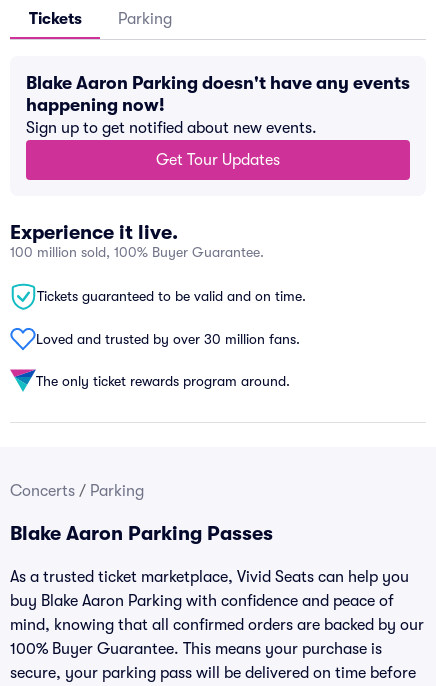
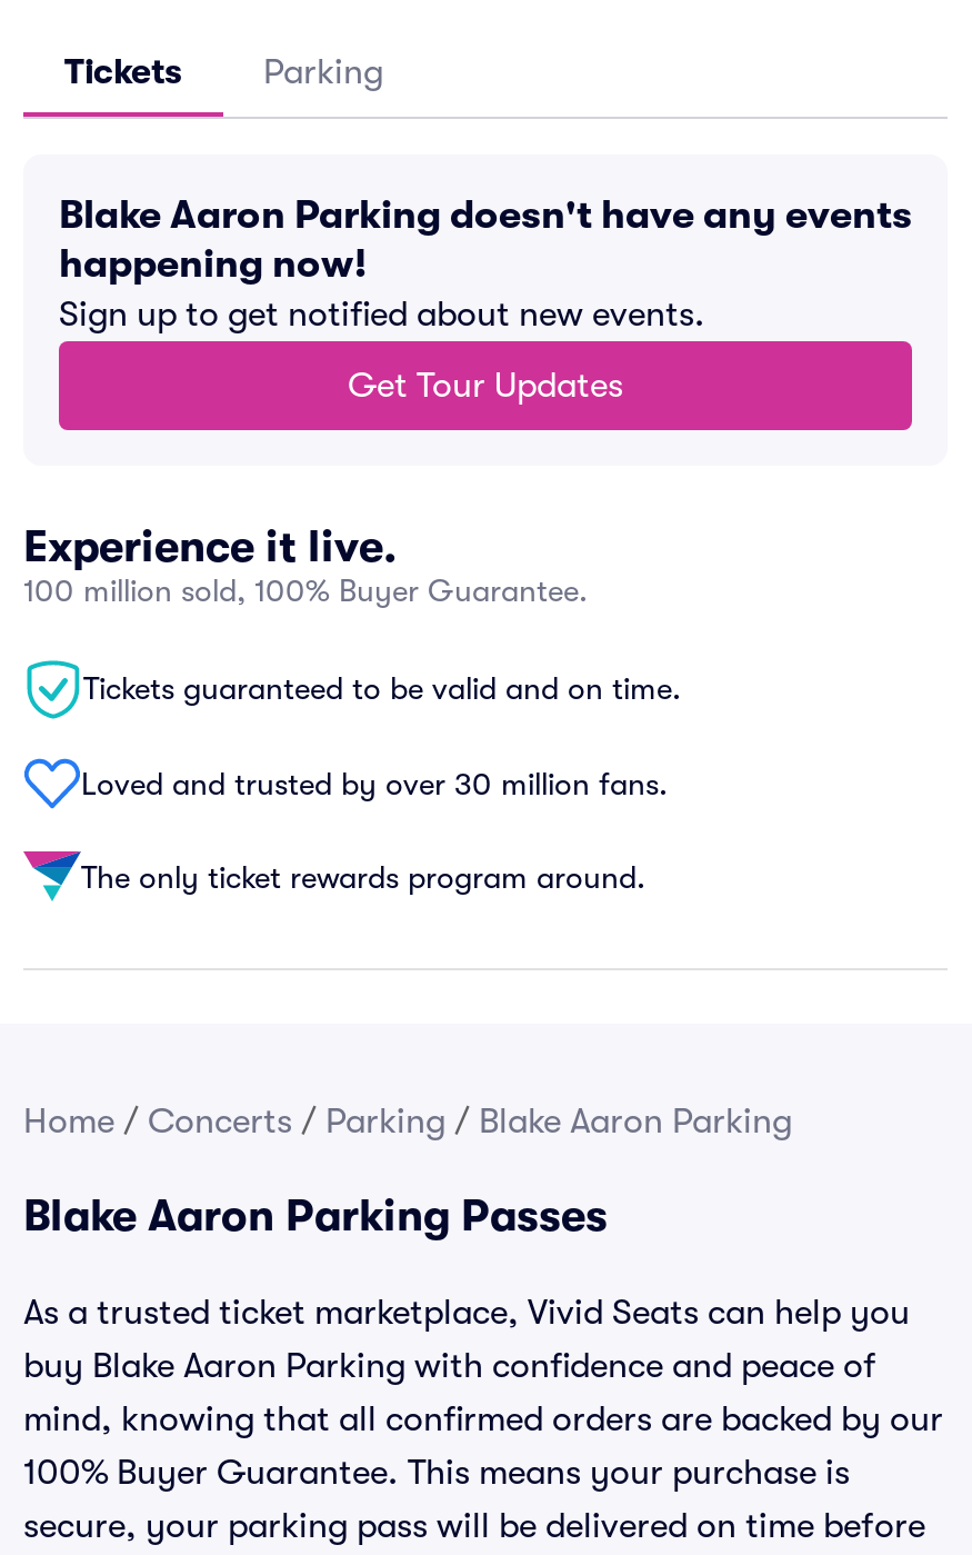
- Concerts / Parking
+ Home / Concerts / Parking / Blake Aaron Parking
